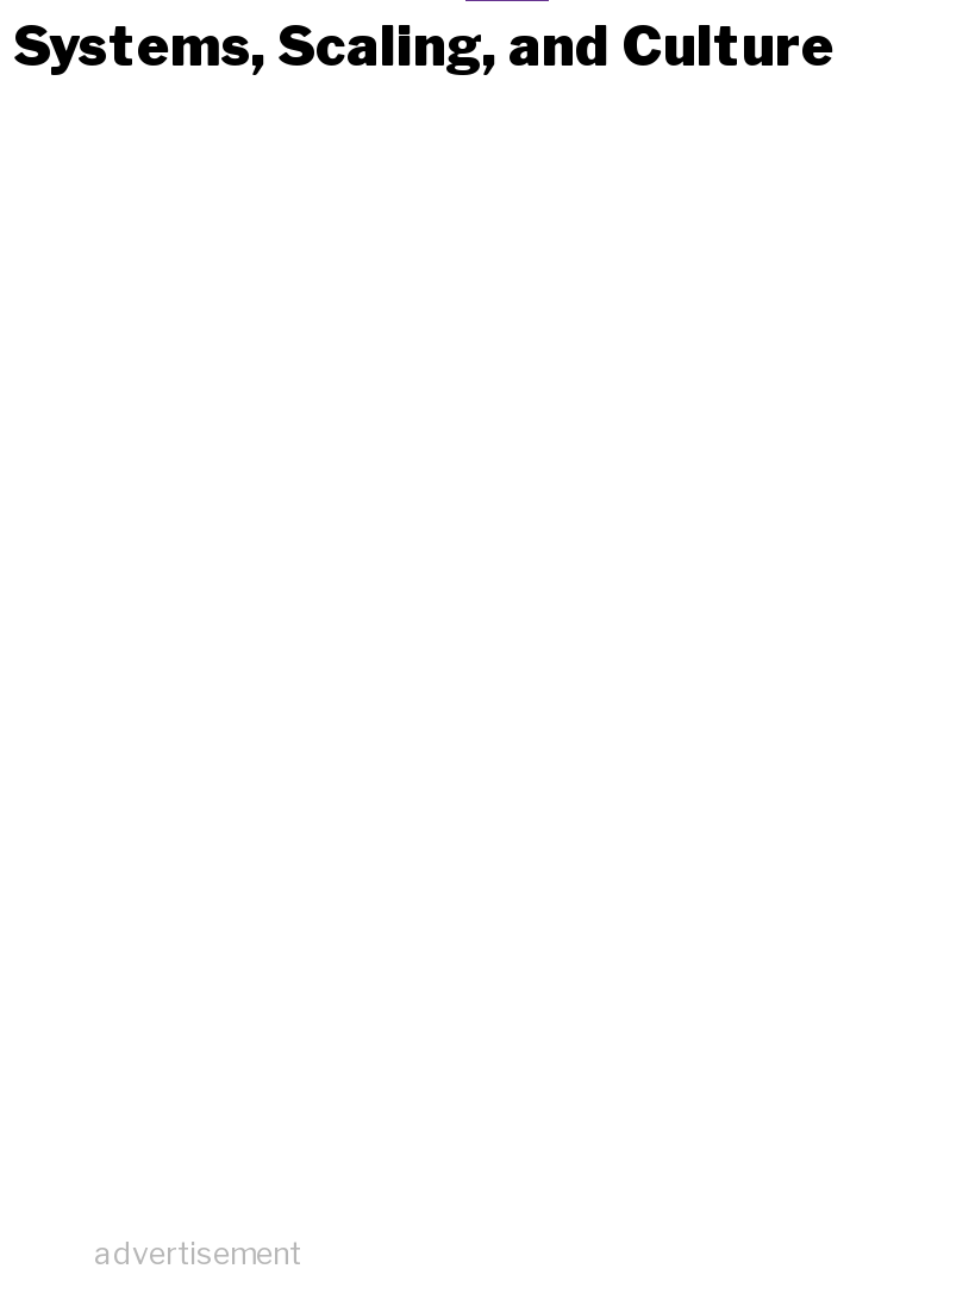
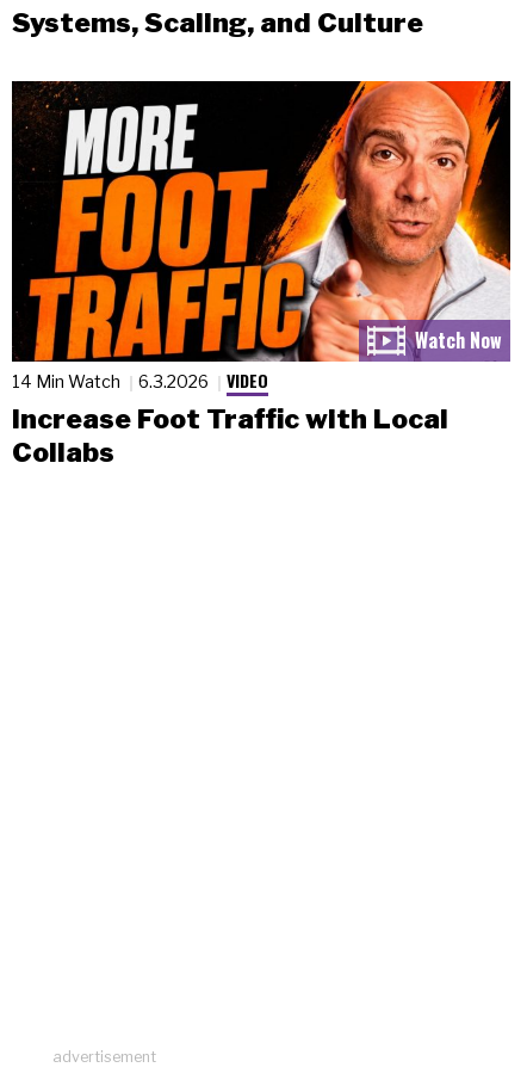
+ [image]
+ 14 Min Watch
+ 6.3.2026
+ VIDEO
+ Increase Foot Traffic with Local
+ Collabs
